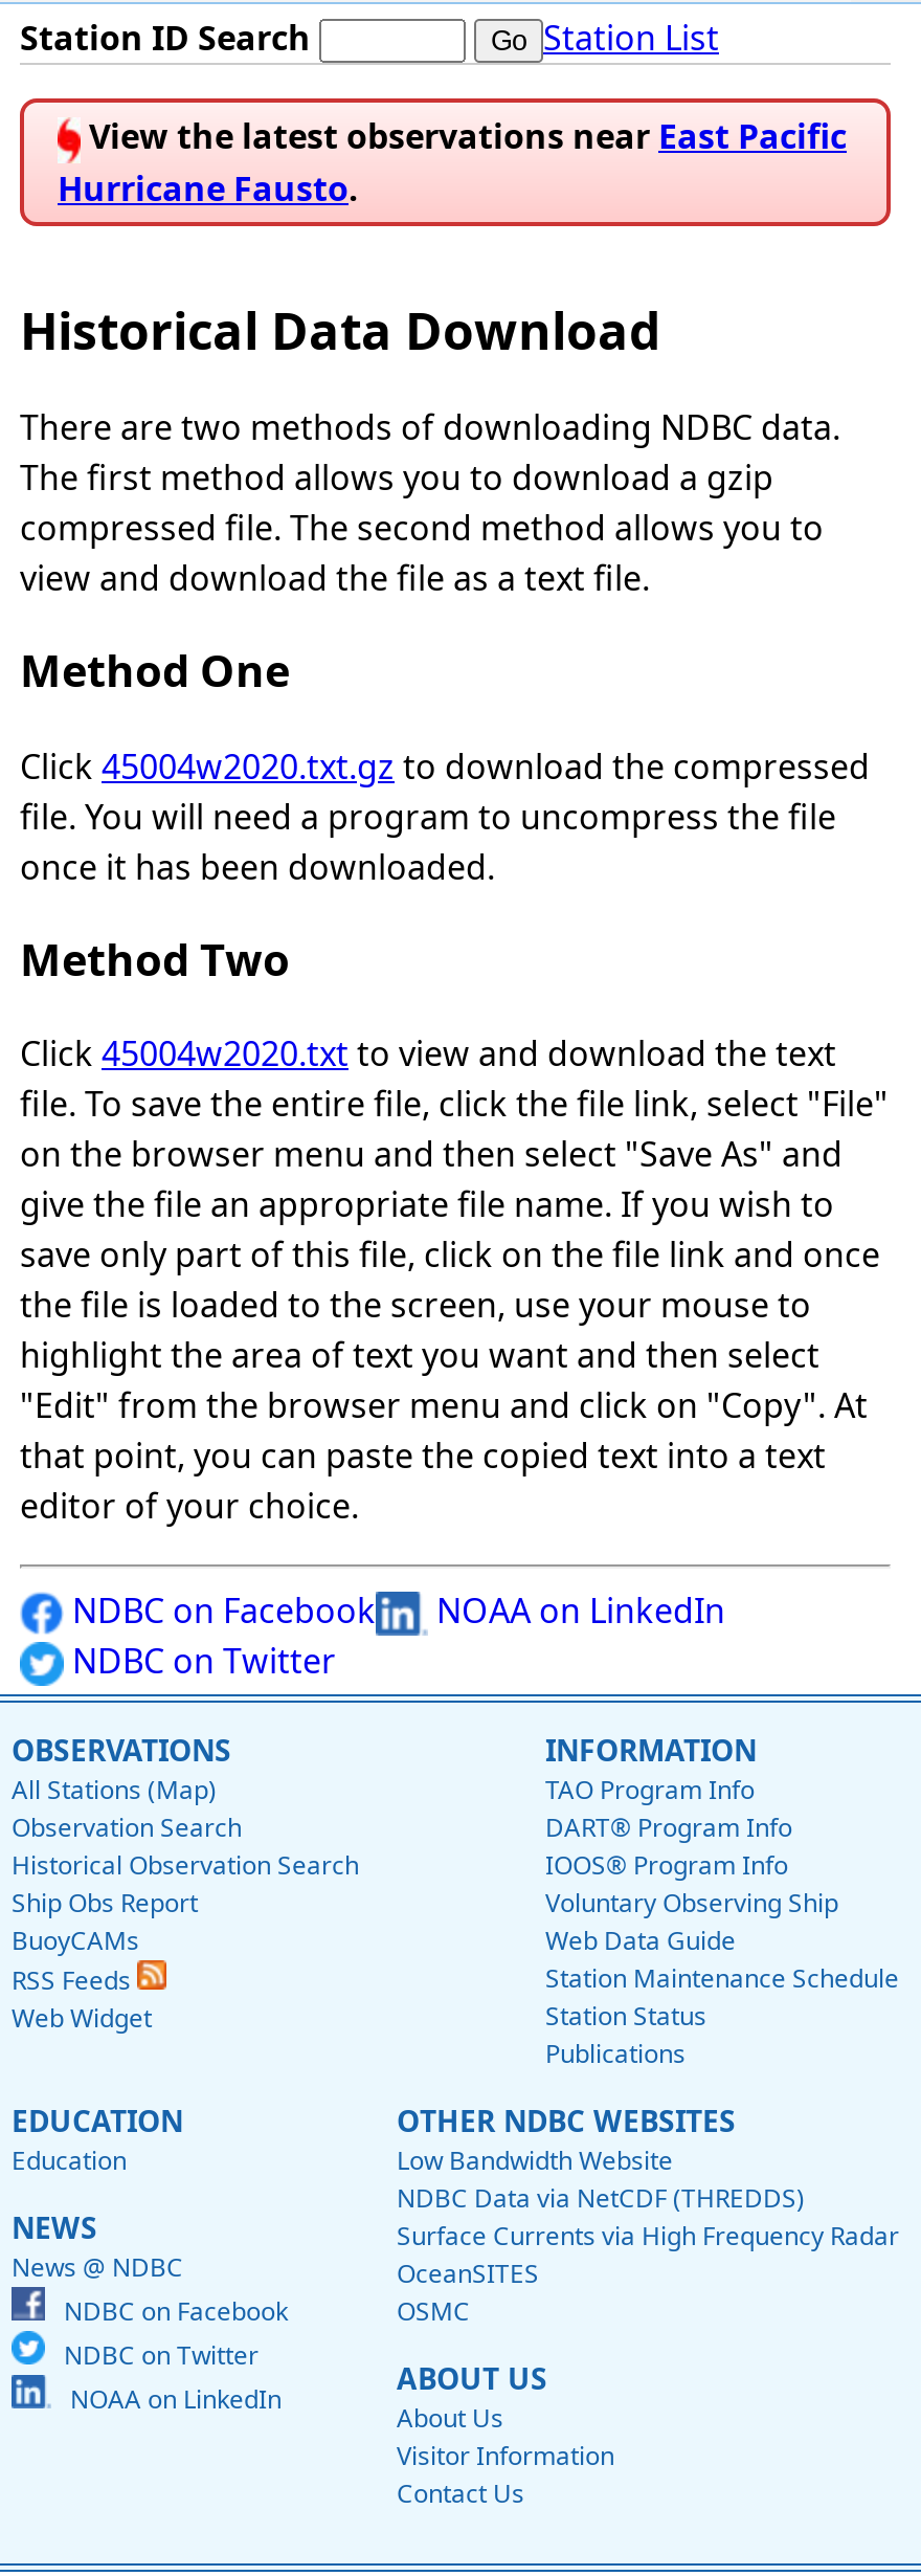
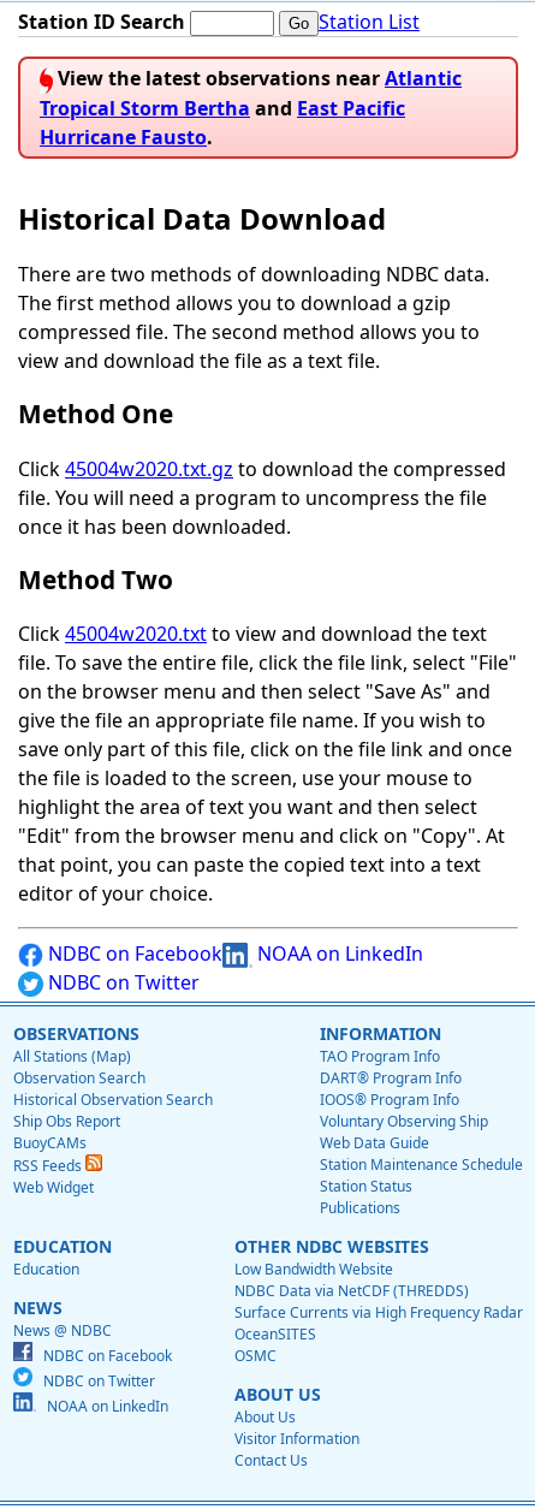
- View the latest observations near East Pacific
+ View the latest observations near Atlantic
+ Tropical Storm Bertha and East Pacific
